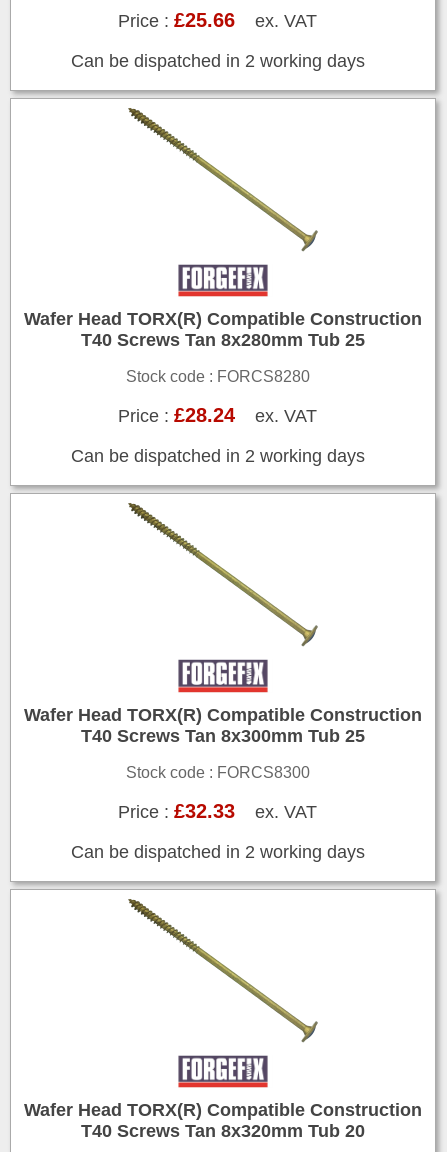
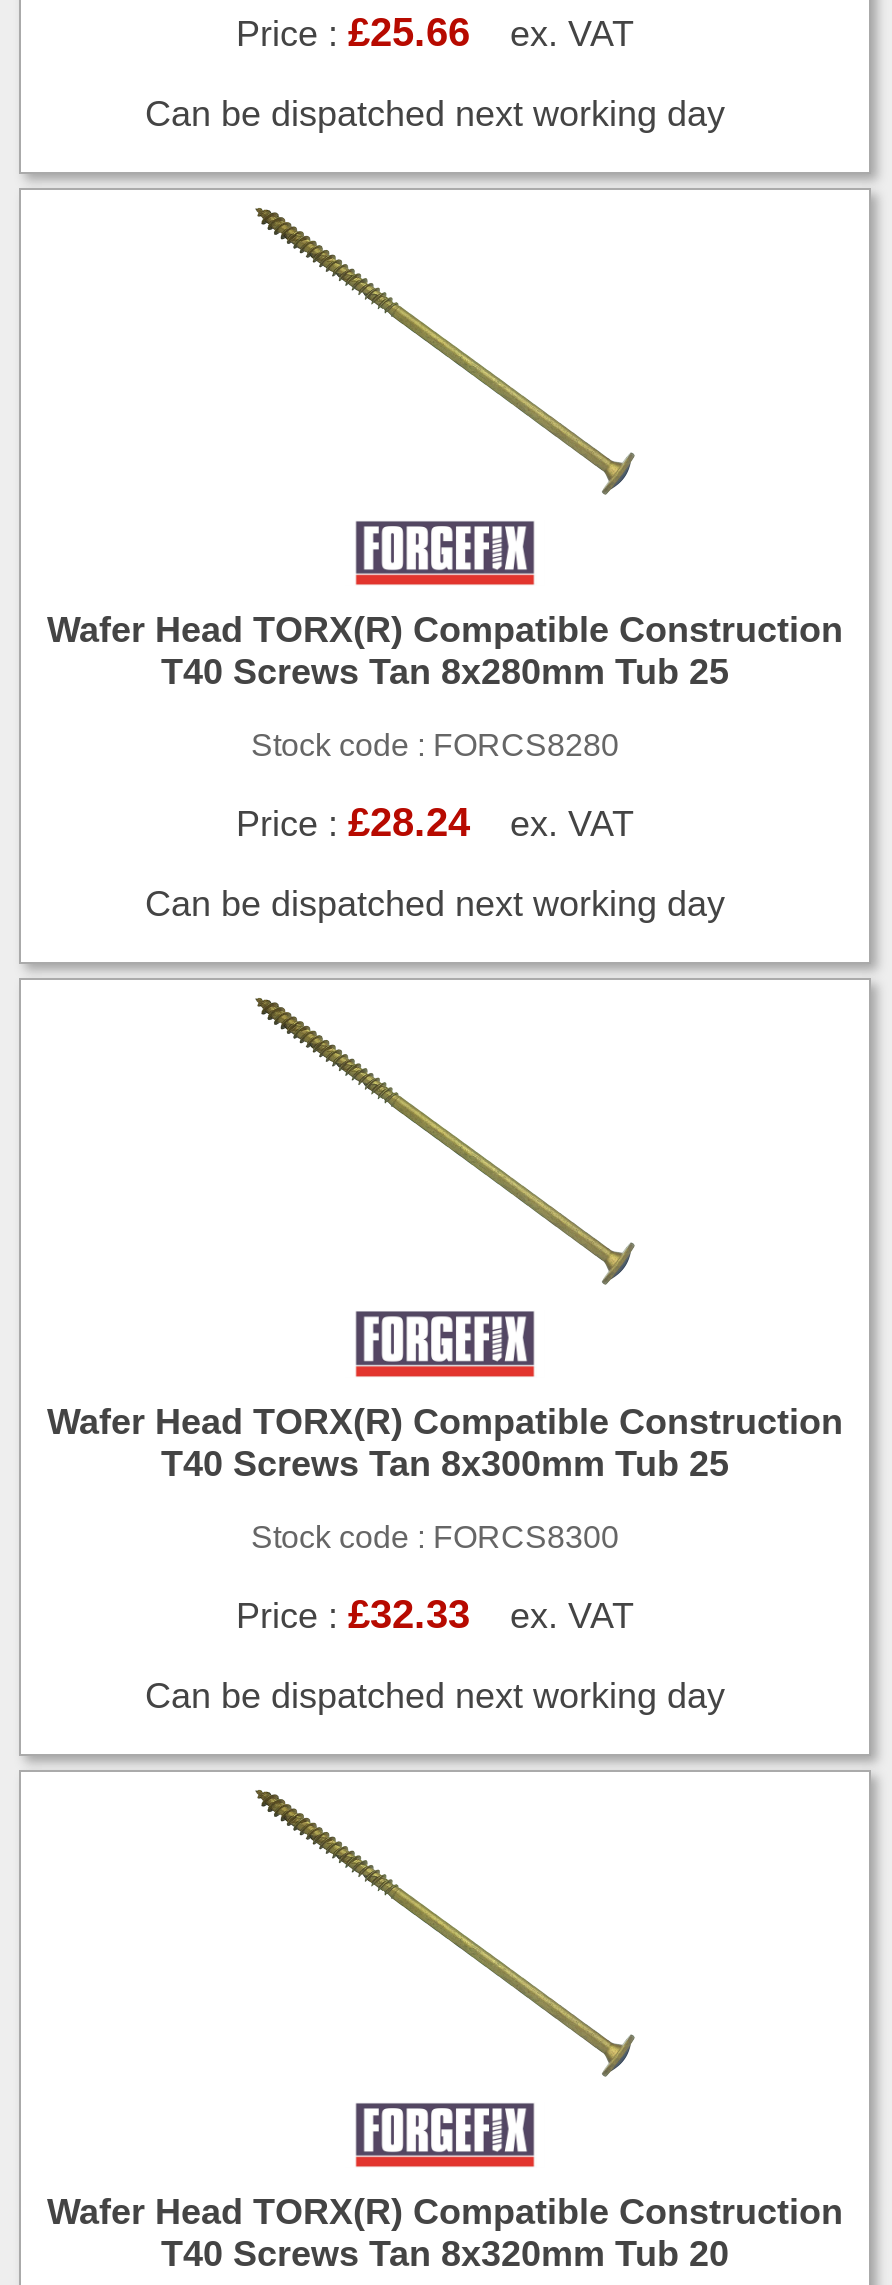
- Can be dispatched in 2 working days
+ Can be dispatched next working day

- Can be dispatched in 2 working days
+ Can be dispatched next working day

- Can be dispatched in 2 working days
+ Can be dispatched next working day
